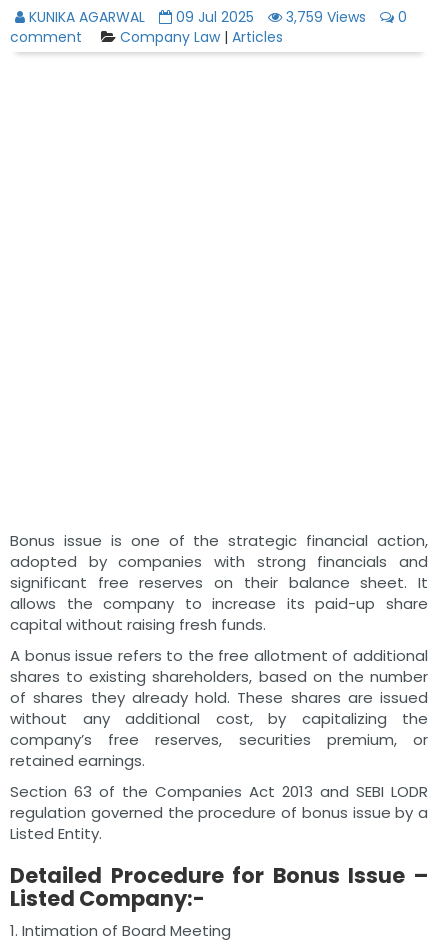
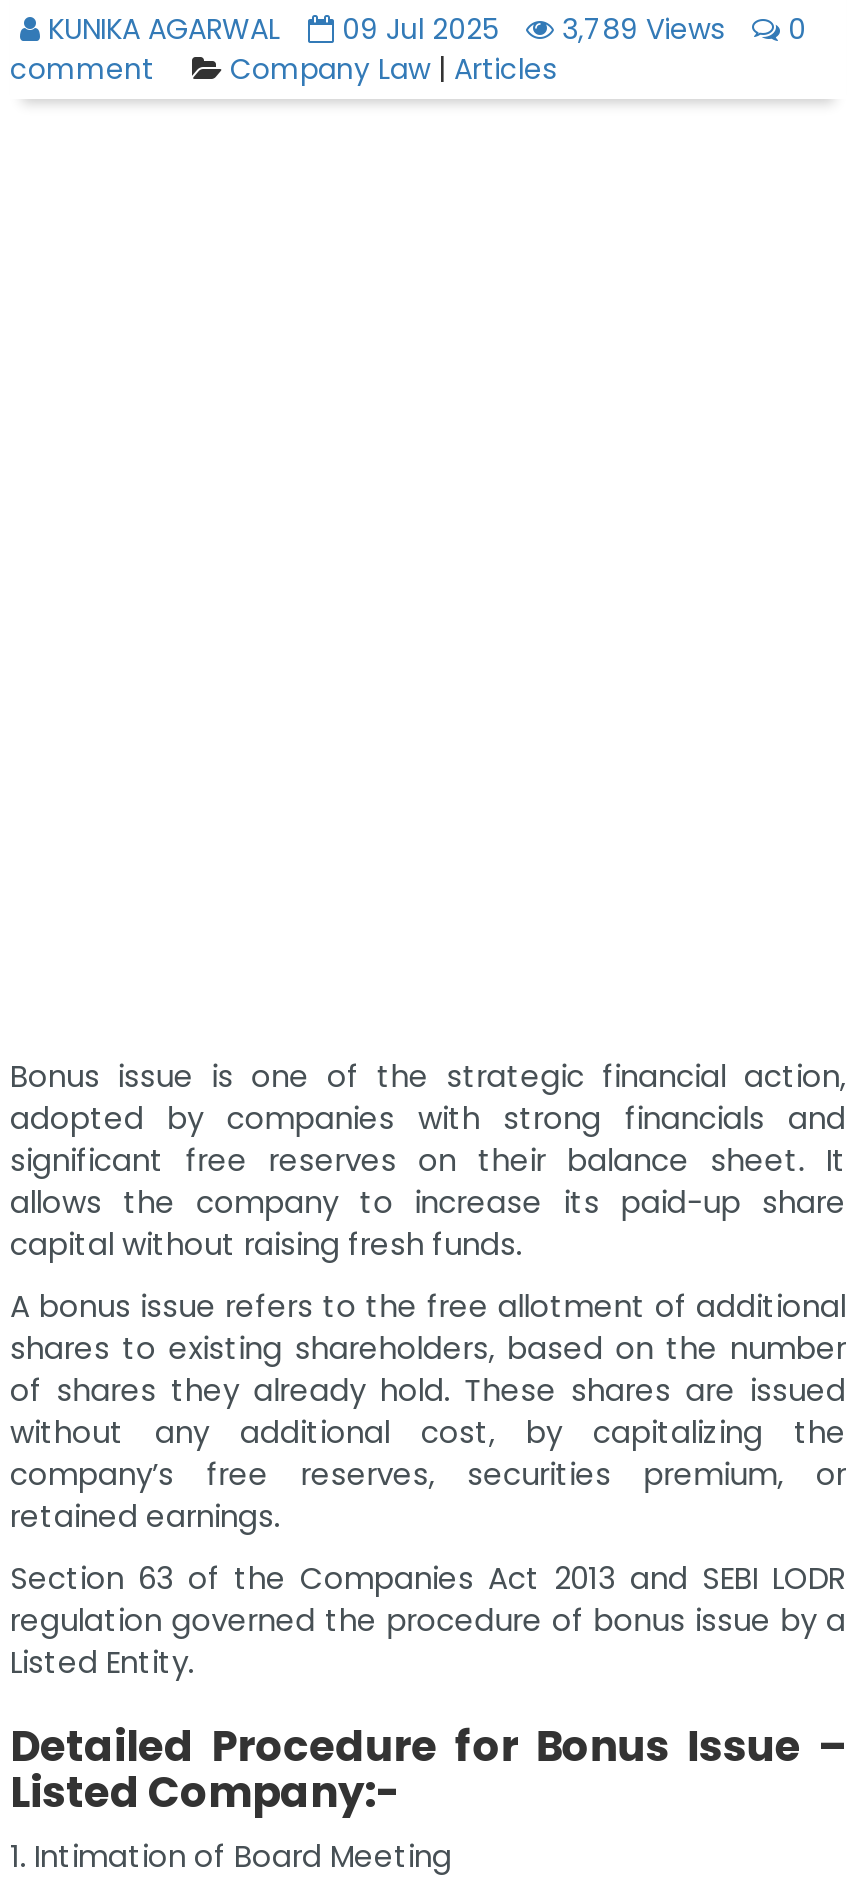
- KUNIKA AGARWAL 09 Jul 2025 3,759 Views 0
+ KUNIKA AGARWAL 09 Jul 2025 3,789 Views 0
